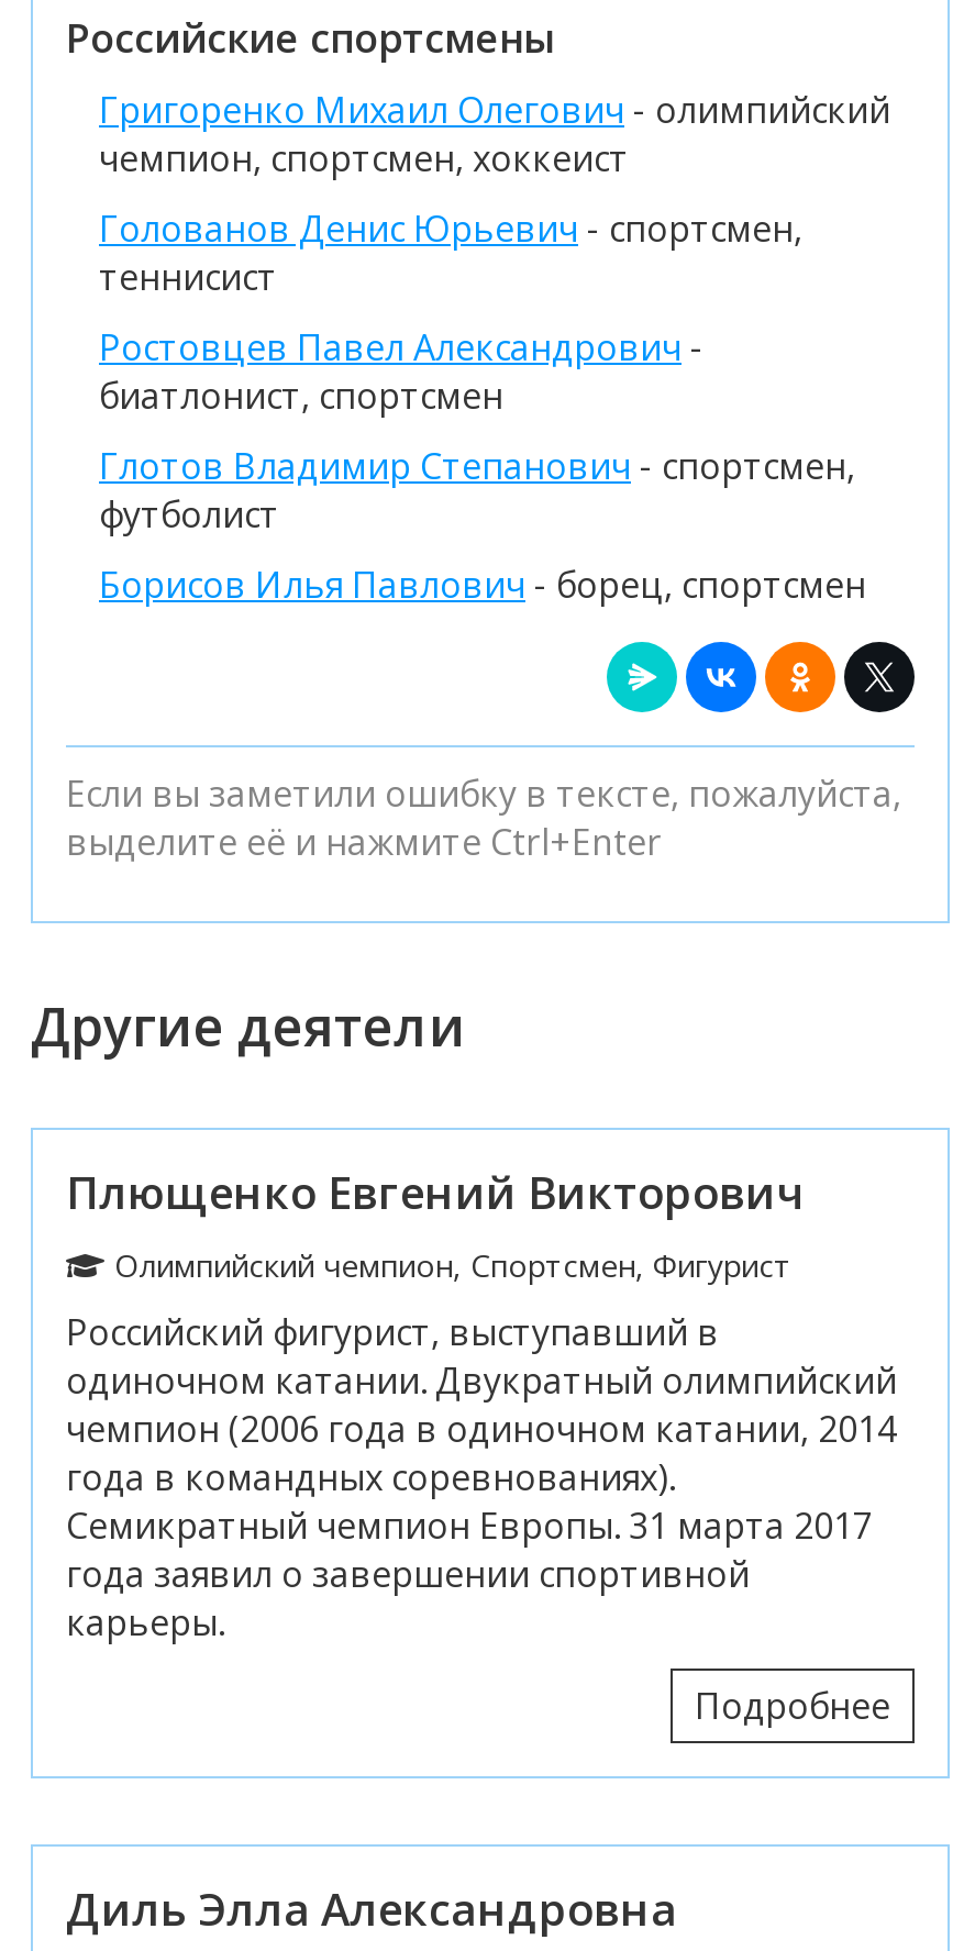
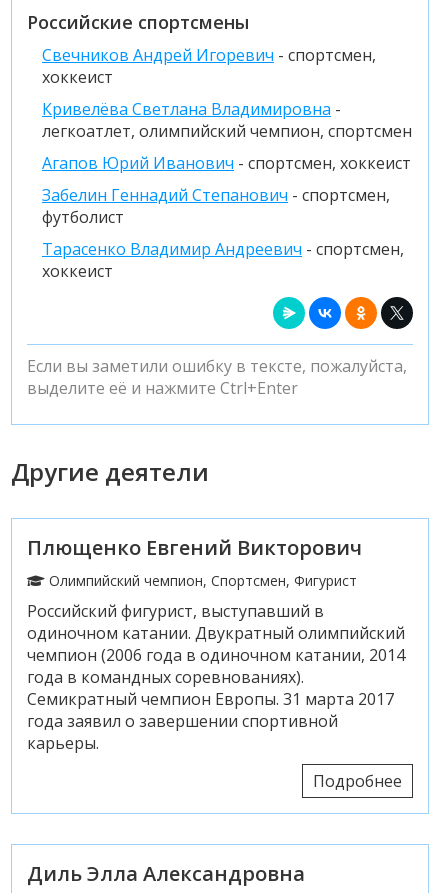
- Григоренко Михаил Олегович - олимпийский
- чемпион, спортсмен, хоккеист
+ Свечников Андрей Игоревич - спортсмен,
+ хоккеист

- Голованов Денис Юрьевич - спортсмен,
- теннисист
+ Кривелёва Светлана Владимировна -
+ легкоатлет, олимпийский чемпион, спортсмен

- Ростовцев Павел Александрович -
- биатлонист, спортсмен
+ Агапов Юрий Иванович - спортсмен, хоккеист

- Глотов Владимир Степанович - спортсмен,
+ Забелин Геннадий Степанович - спортсмен,

moved up: футболист

- Борисов Илья Павлович - борец, спортсмен
+ Тарасенко Владимир Андреевич - спортсмен,
+ хоккеист
